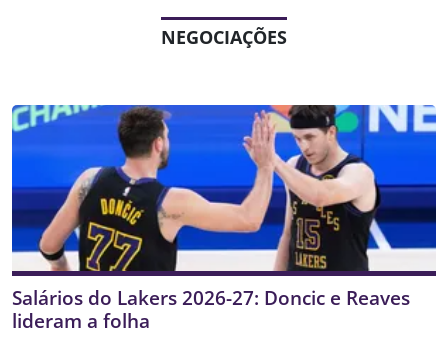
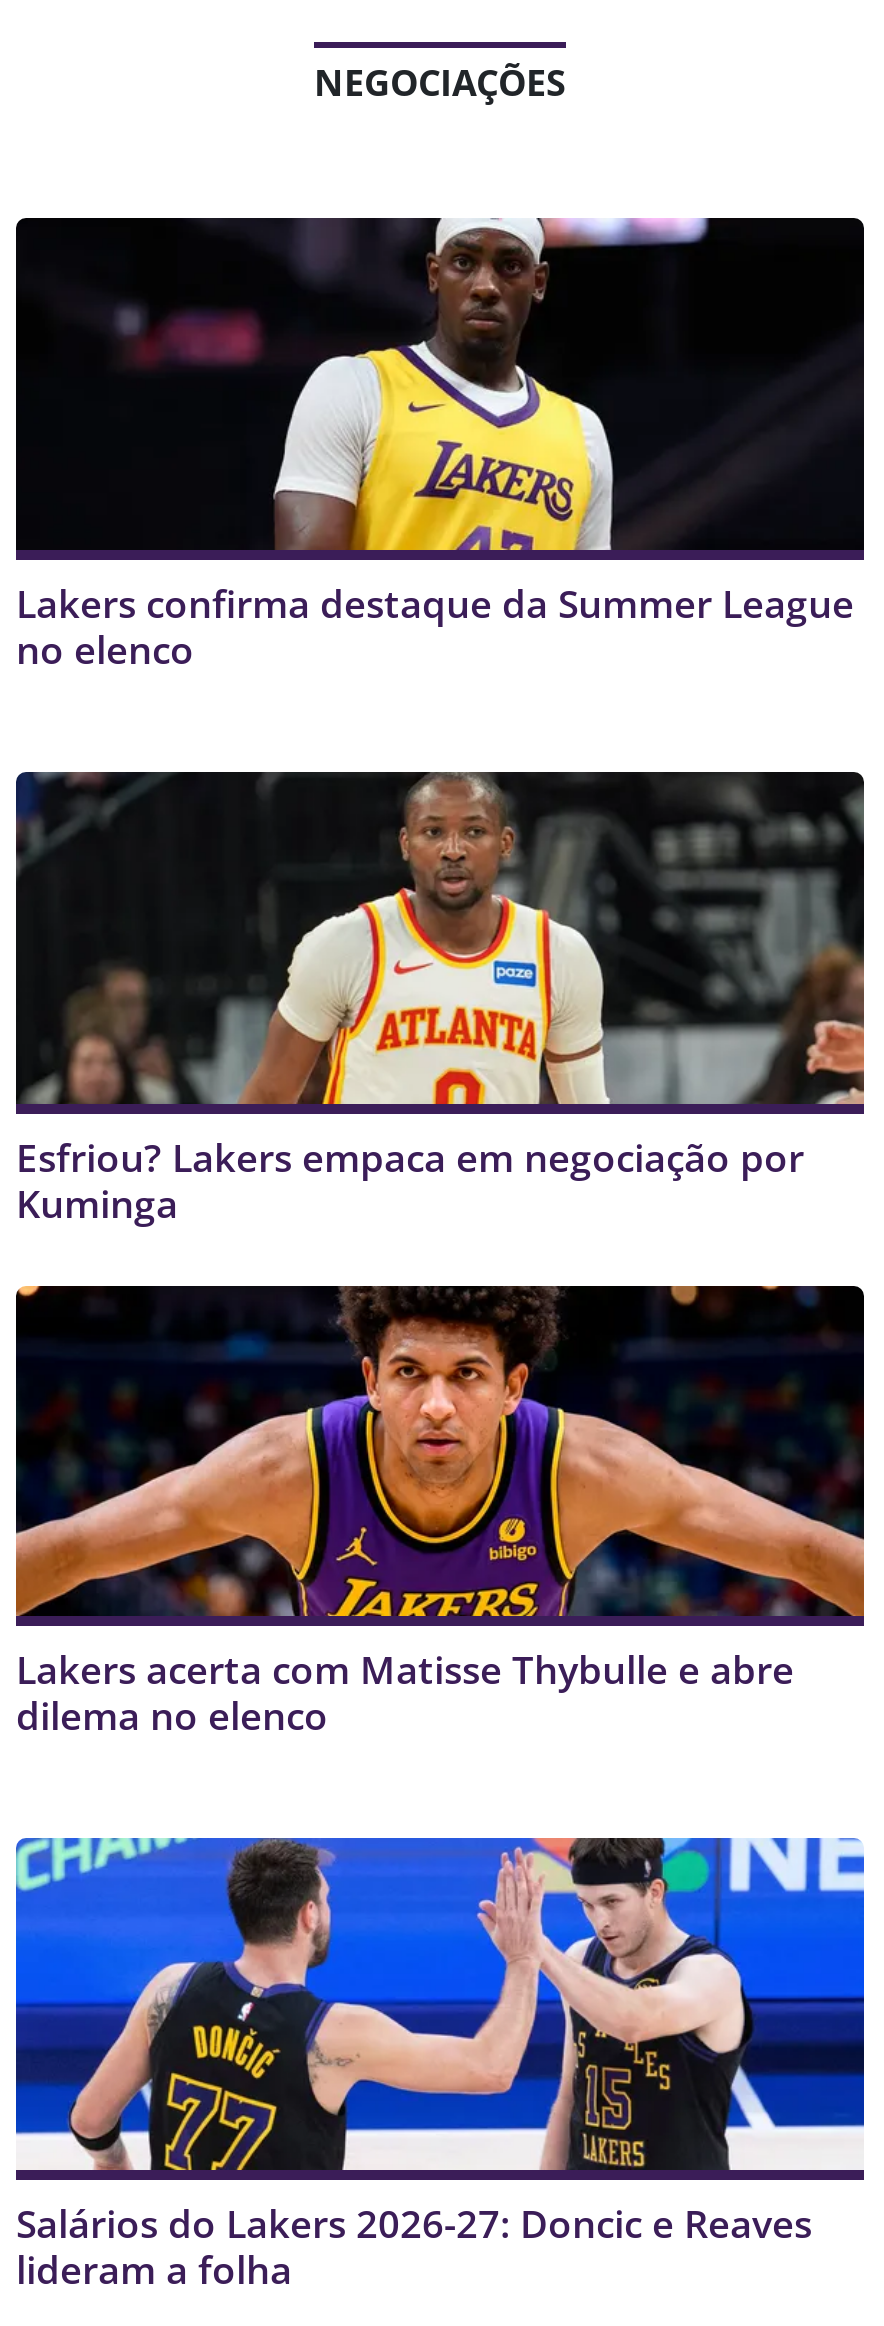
+ [image]
+ Lakers confirma destaque da Summer League
+ no elenco

+ [image]
+ Esfriou? Lakers empaca em negociação por
+ Kuminga

+ [image]
+ Lakers acerta com Matisse Thybulle e abre
+ dilema no elenco
